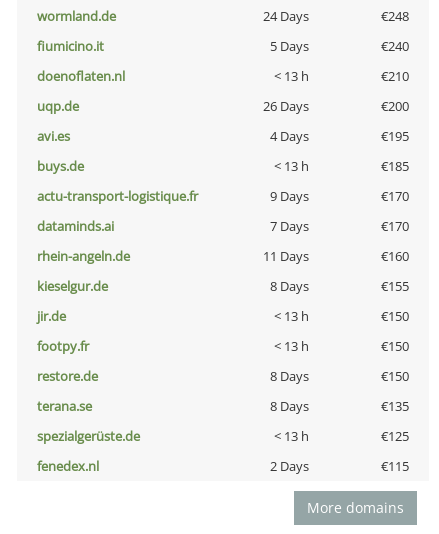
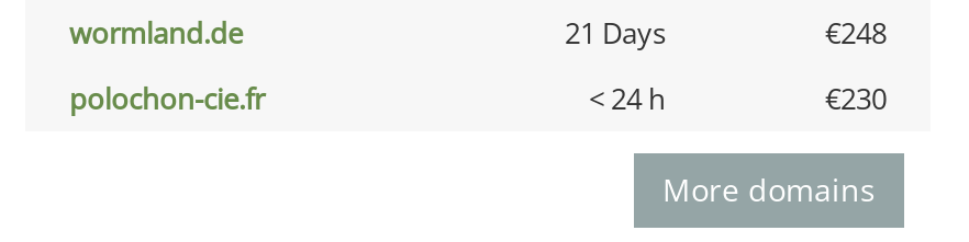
- 24 Days
+ 21 Days

- fiumicino.it
- 5 Days
- €240
- doenoflaten.nl
- < 13 h
- €210
- uqp.de
- 26 Days
- €200
- avi.es
- 4 Days
- €195
- buys.de
- < 13 h
- €185
- actu-transport-logistique.fr
- 9 Days
- €170
- dataminds.ai
- 7 Days
- €170
- rhein-angeln.de
- 11 Days
- €160
- kieselgur.de
- 8 Days
- €155
- jir.de
- < 13 h
- €150
- footpy.fr
- < 13 h
- €150
- restore.de
- 8 Days
- €150
- terana.se
- 8 Days
- €135
- spezialgerüste.de
- < 13 h
- €125
- fenedex.nl
- 2 Days
- €115
+ polochon-cie.fr
+ < 24 h
+ €230
